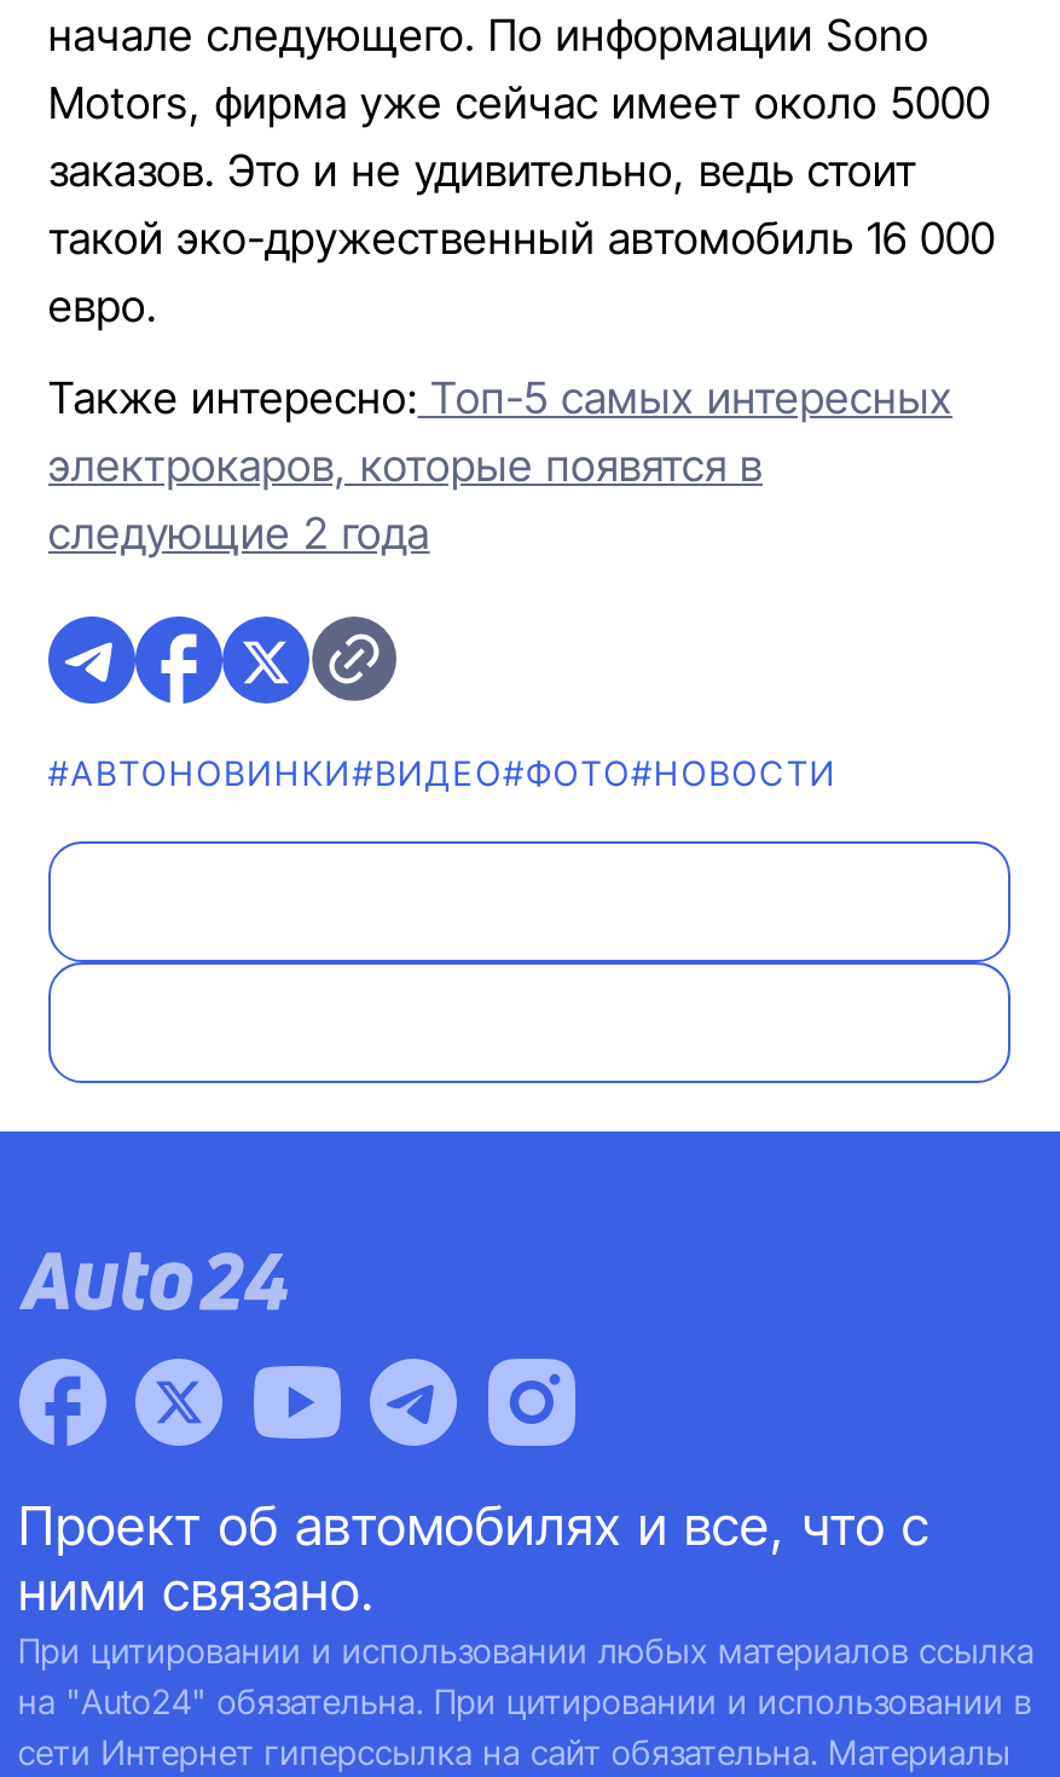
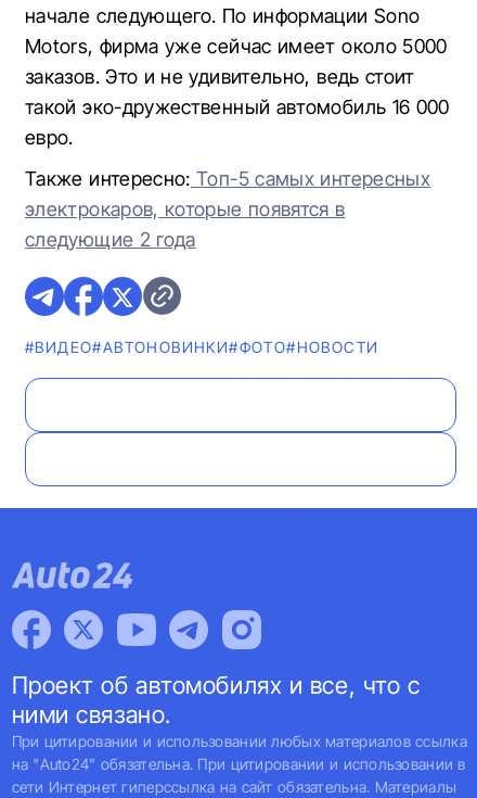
- #AВТОНОВИНКИ#ВИДЕО#ФОТО#НОВОСТИ
+ #ВИДЕО#AВТОНОВИНКИ#ФОТО#НОВОСТИ
